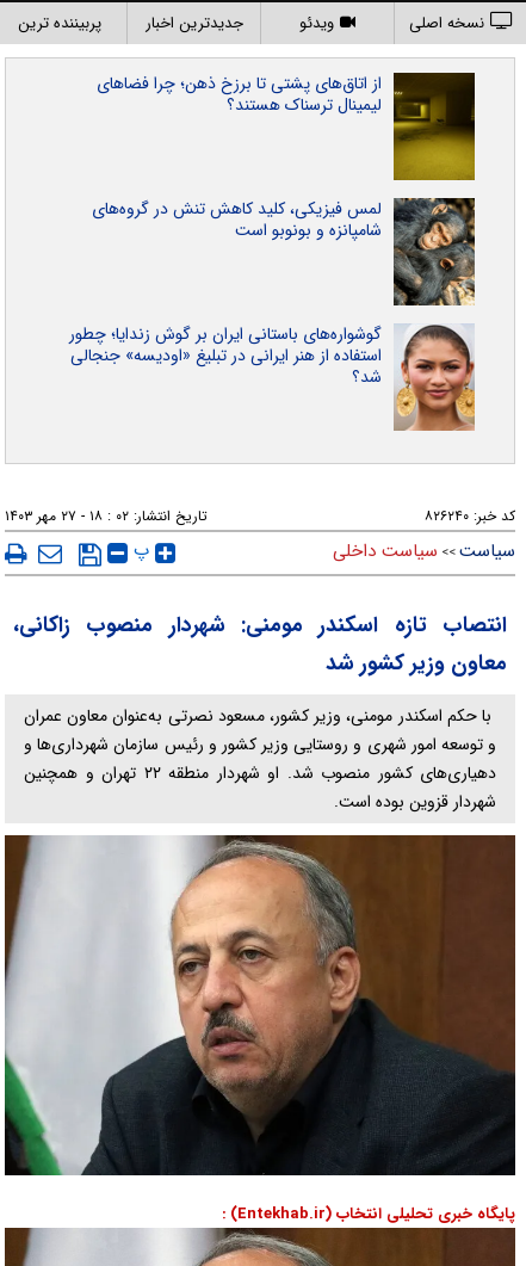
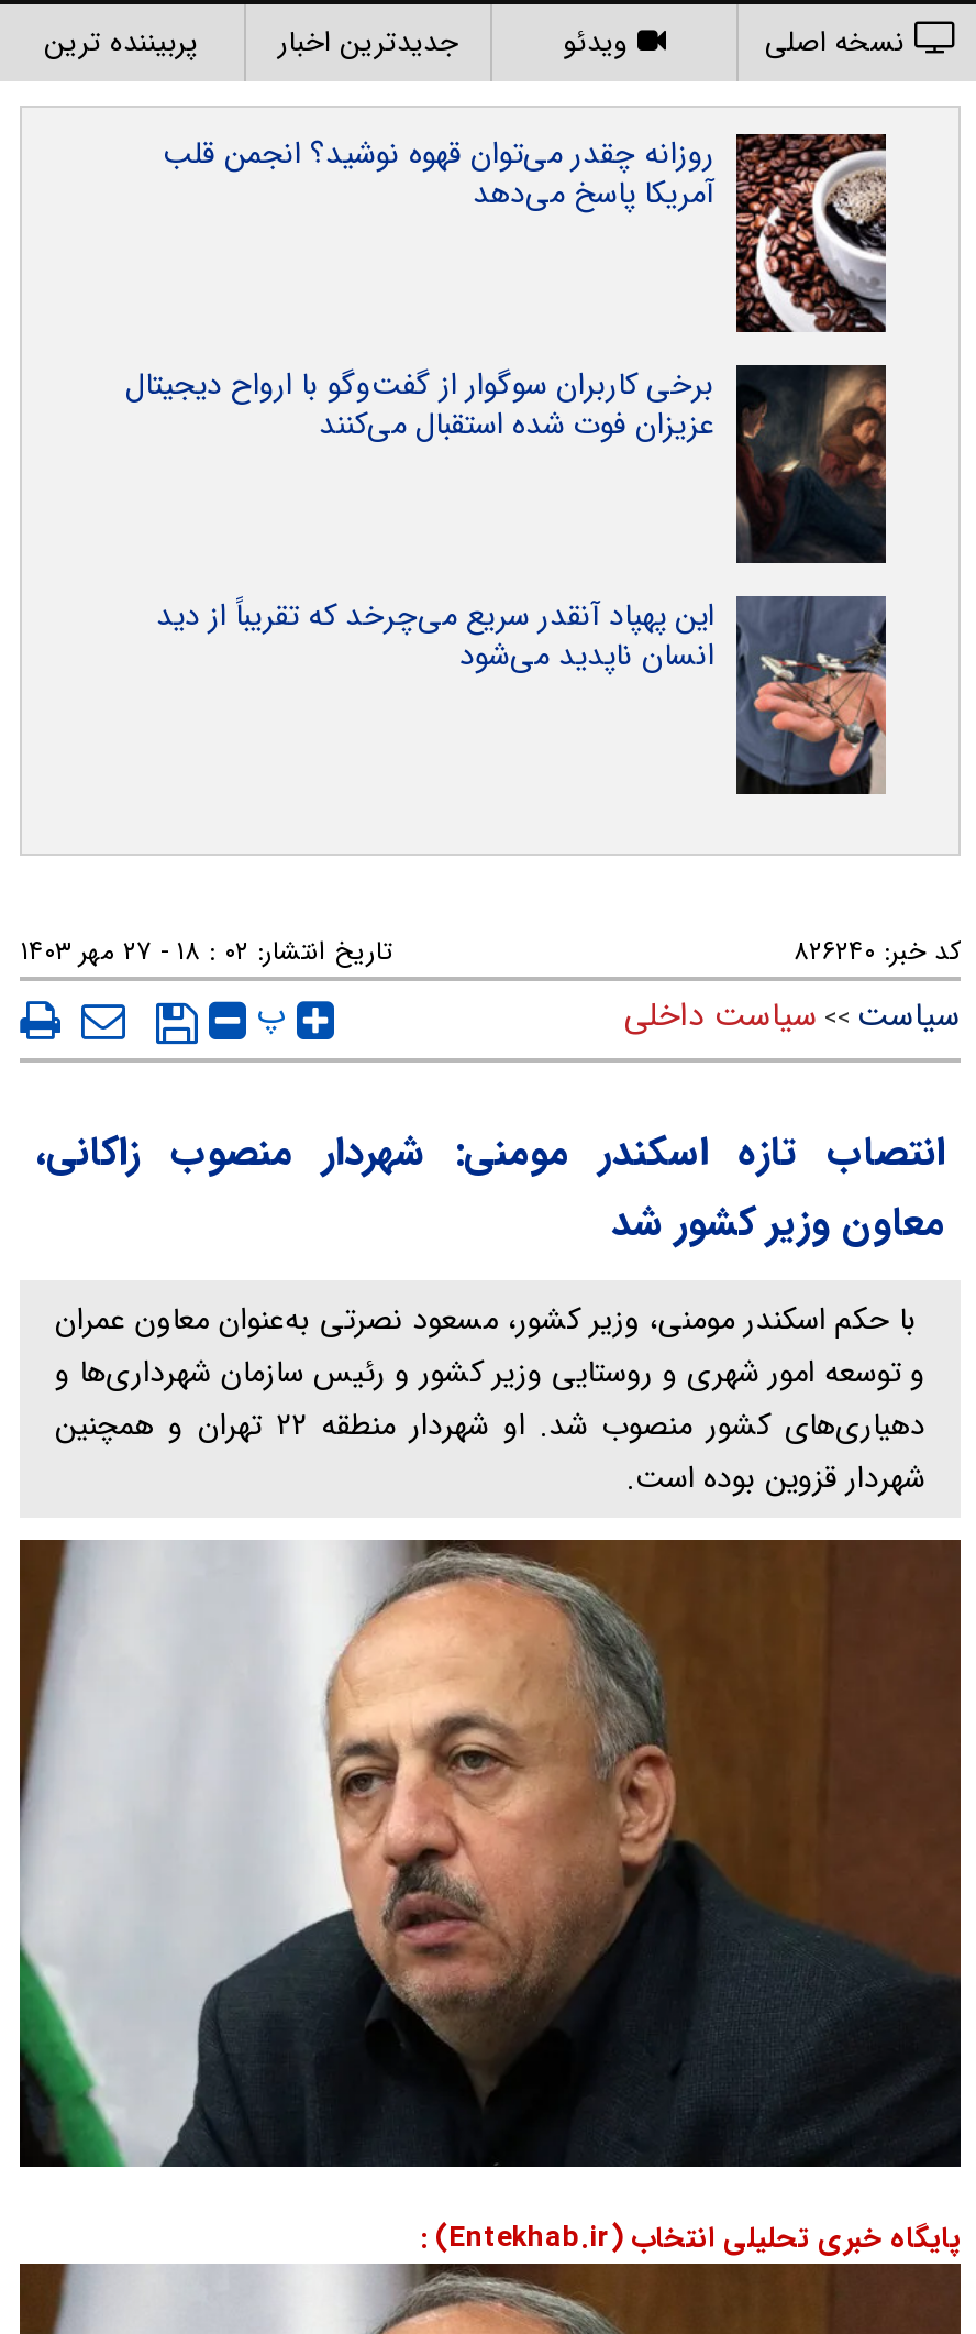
- [image]
- از اتاق‌های پشتی تا برزخ ذهن؛ چرا فضاهای
- لیمینال ترسناک هستند؟
+ [image]
+ روزانه چقدر می‌توان قهوه نوشید؟ انجمن قلب
+ آمریکا پاسخ می‌دهد

- [image]
- لمس فیزیکی، کلید کاهش تنش در گروه‌های
- شامپانزه و بونوبو است
+ [image]
+ برخی کاربران سوگوار از گفت‌وگو با ارواح دیجیتال
+ عزیزان فوت شده استقبال می‌کنند

- [image]
- گوشواره‌های باستانی ایران بر گوش زندایا؛ چطور
- استفاده از هنر ایرانی در تبلیغ «اودیسه» جنجالی
- شد؟
+ [image]
+ این پهپاد آنقدر سریع می‌چرخد که تقریباً از دید
+ انسان ناپدید می‌شود
